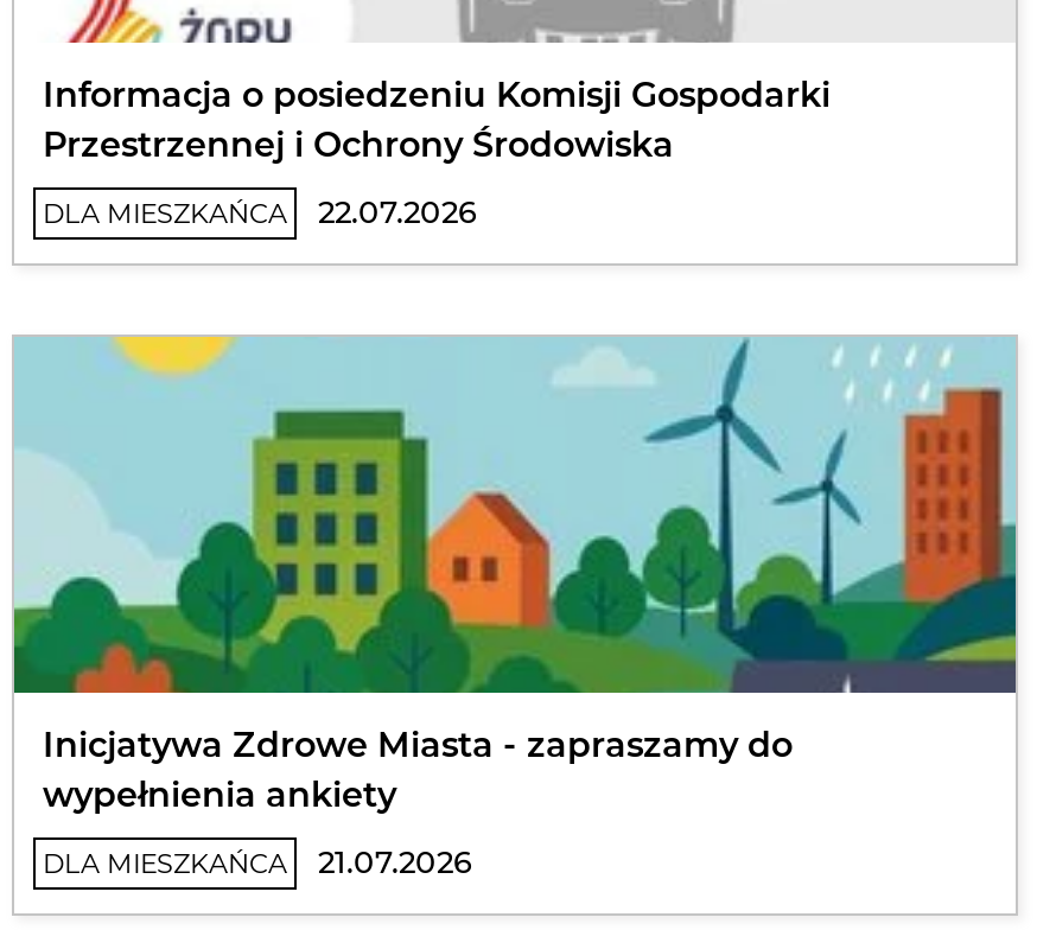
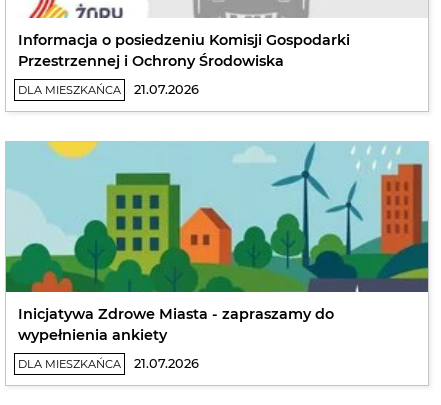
- DLA MIESZKAŃCA 22.07.2026
+ DLA MIESZKAŃCA 21.07.2026
